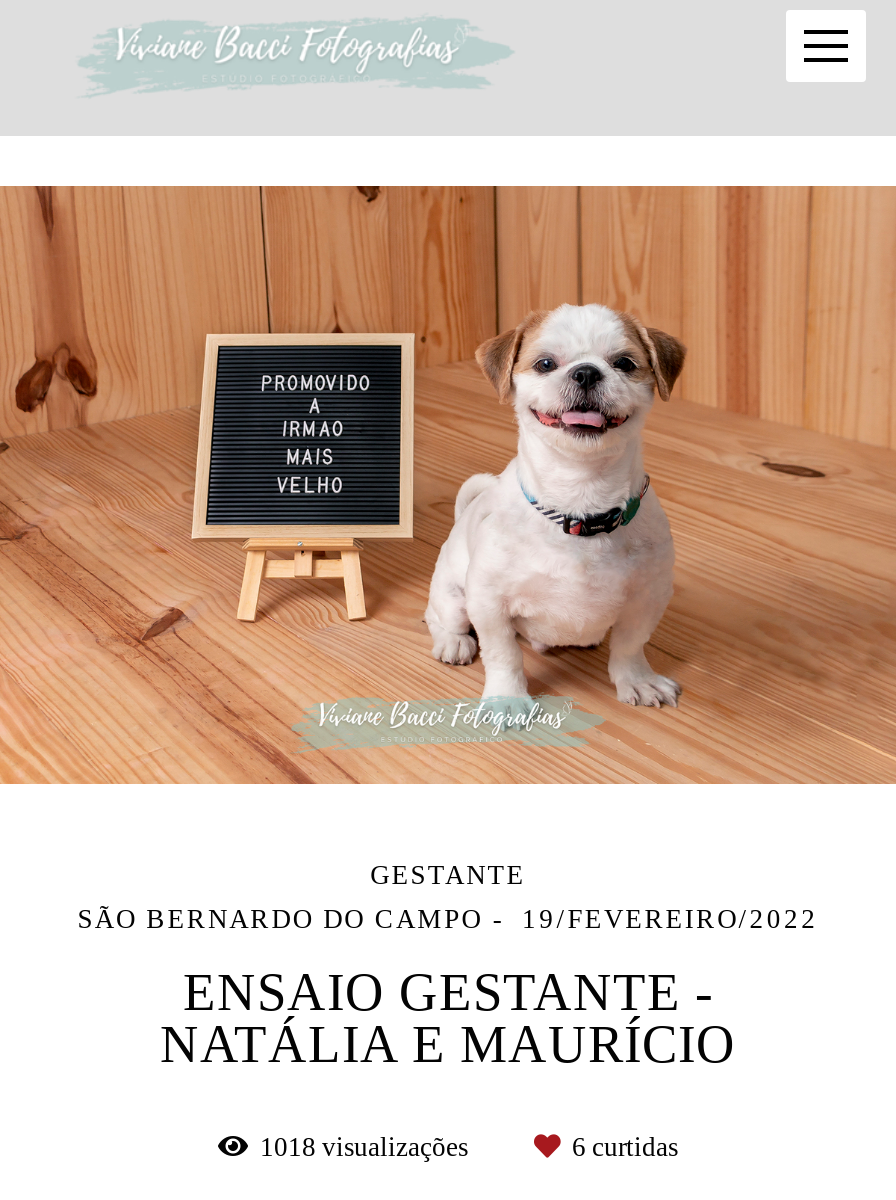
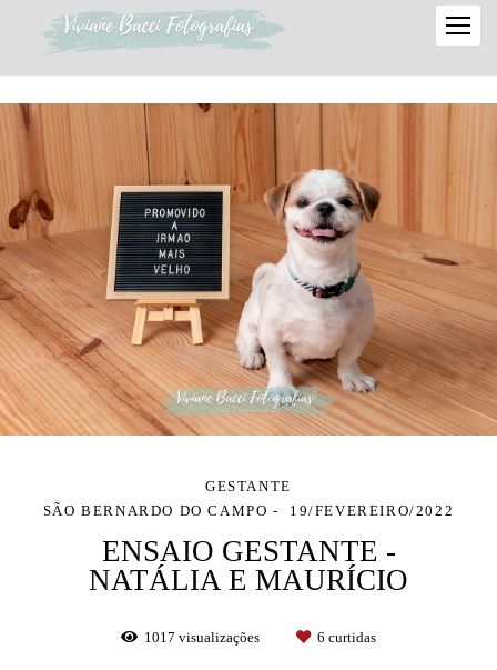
- 1018 visualizações
+ 1017 visualizações
